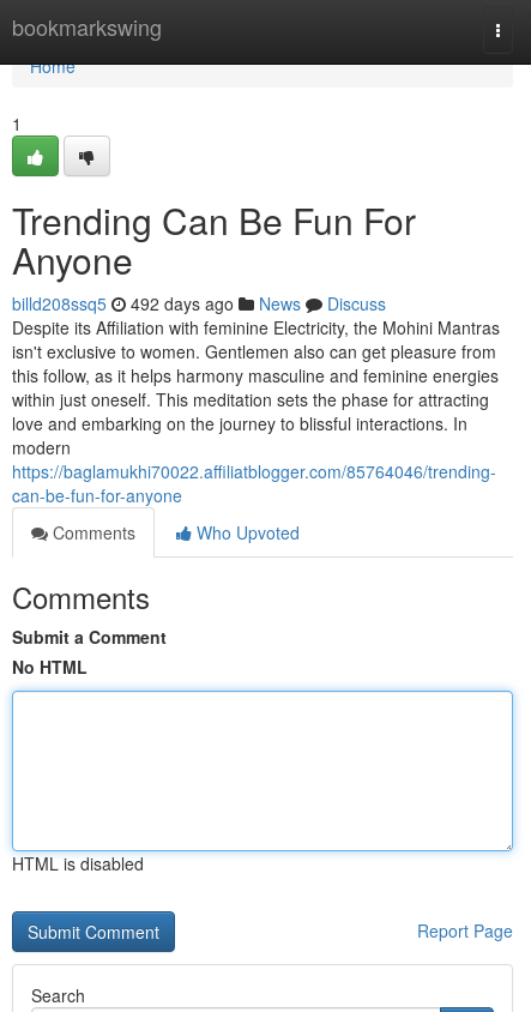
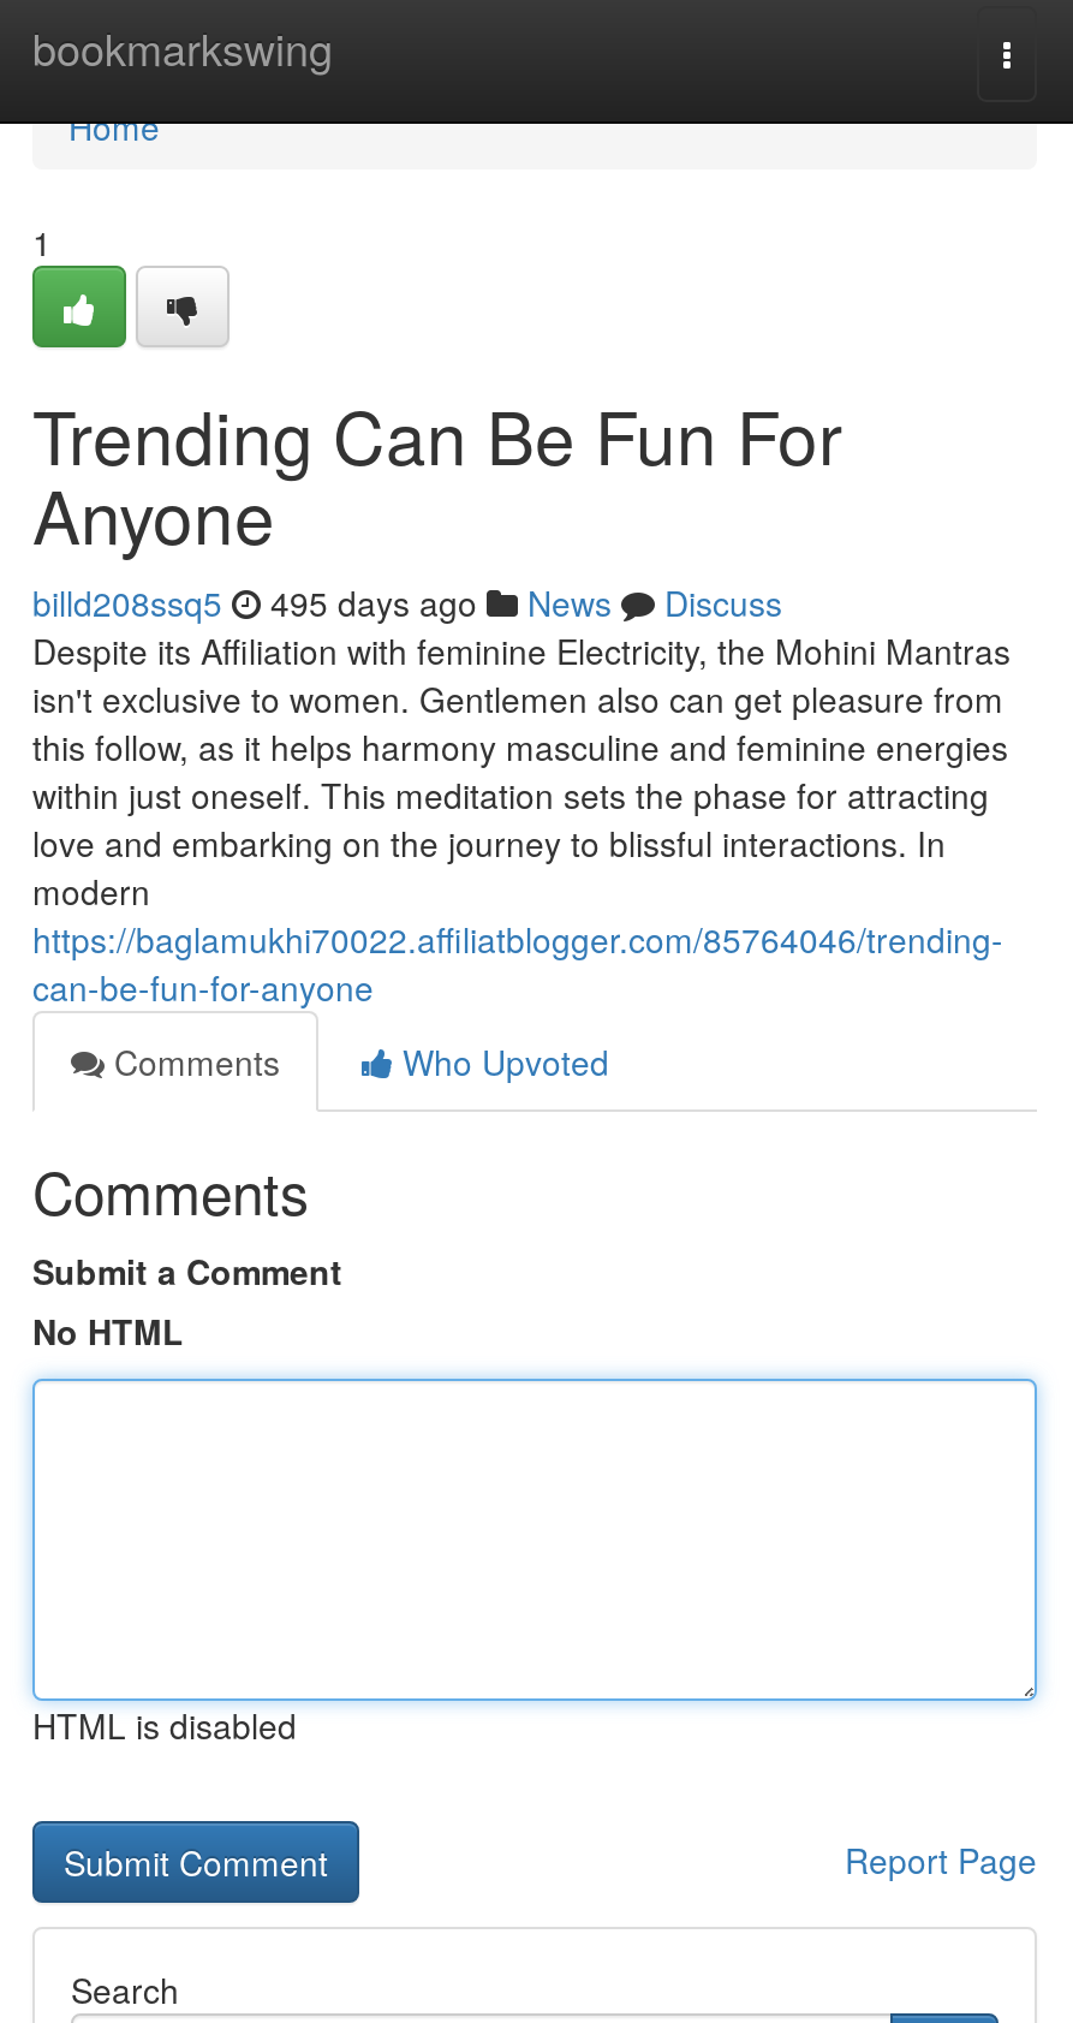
- billd208ssq5 492 days ago News Discuss
+ billd208ssq5 495 days ago News Discuss
